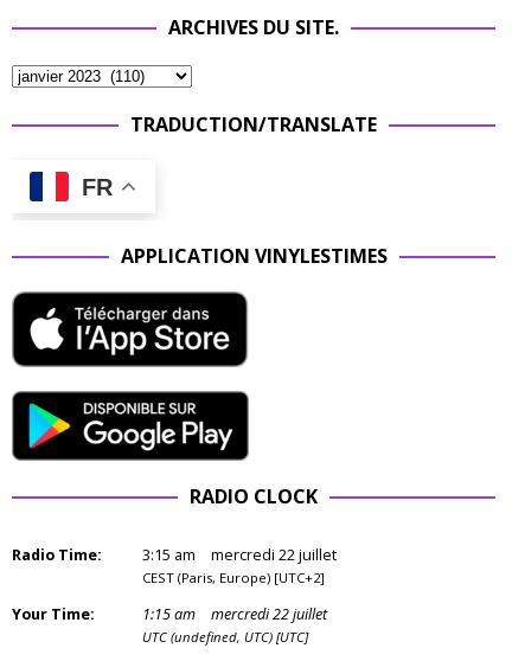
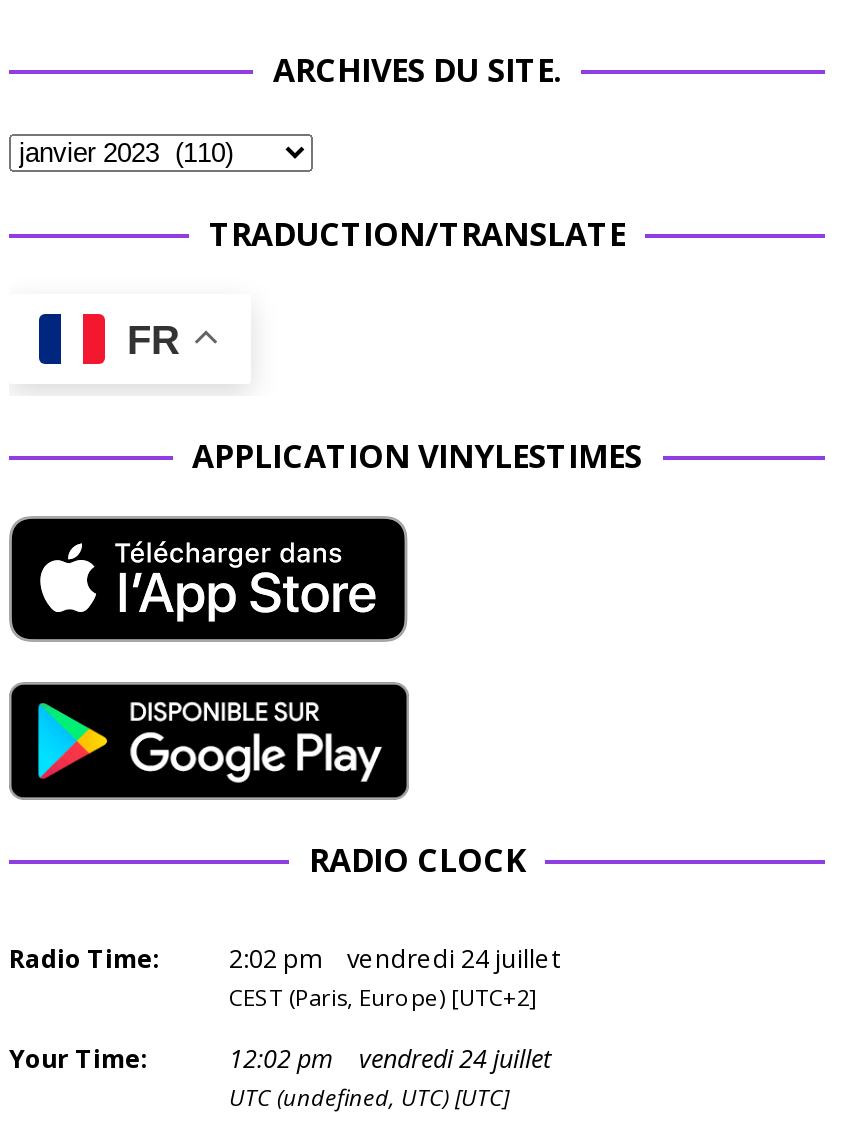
- 3:15 am
- mercredi 22 juillet
+ 2:02 pm
+ vendredi 24 juillet

- 1:15 am
- mercredi 22 juillet
+ 12:02 pm
+ vendredi 24 juillet
